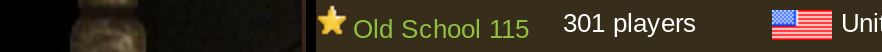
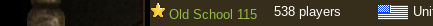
- Old School 115 301 players
+ Old School 115 538 players
